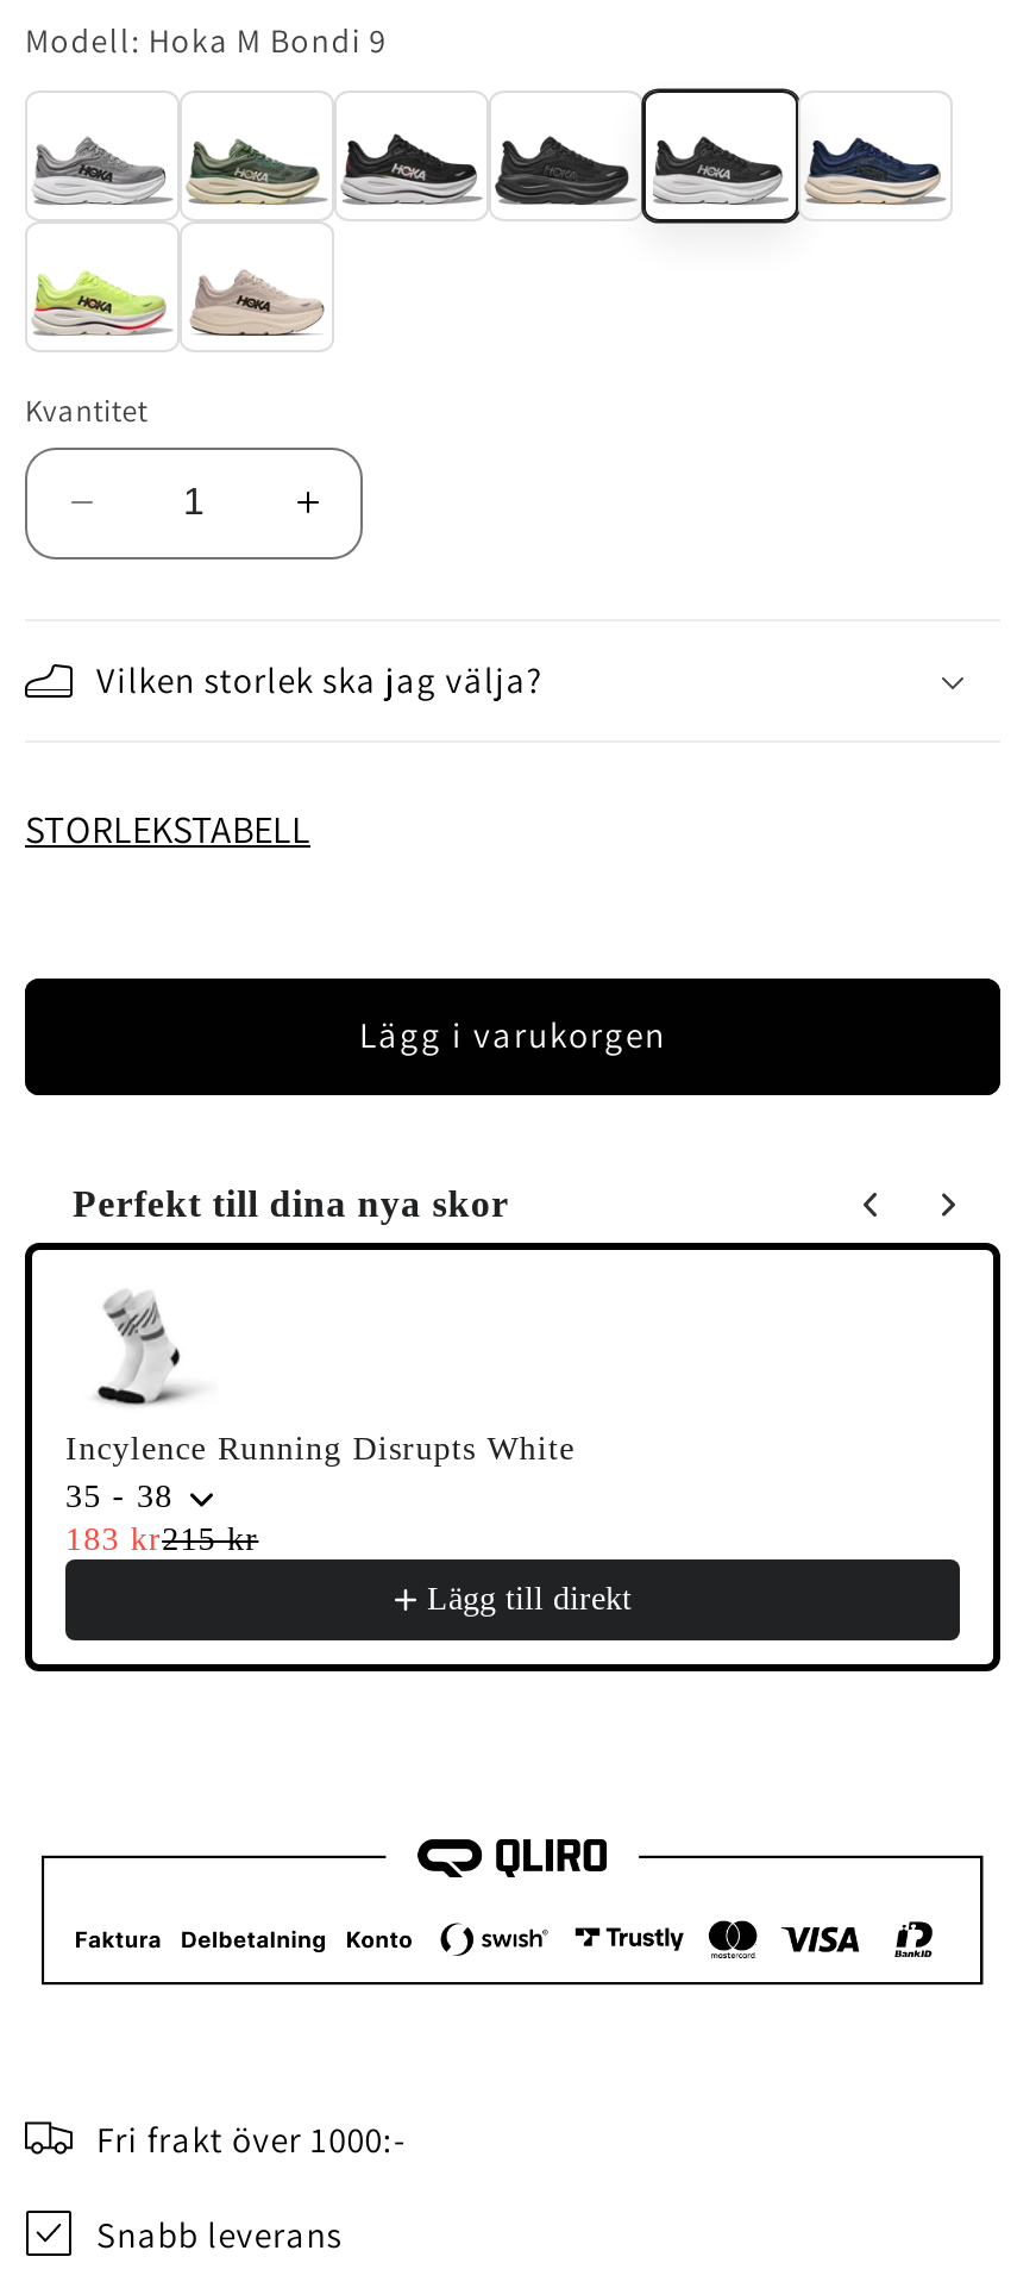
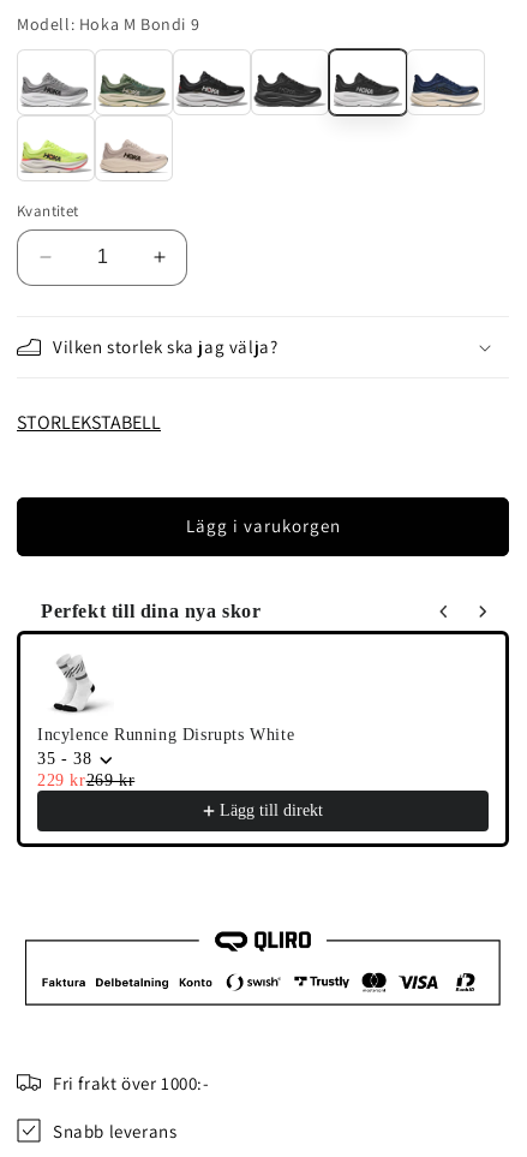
- 183 kr215 kr
+ 229 kr269 kr
